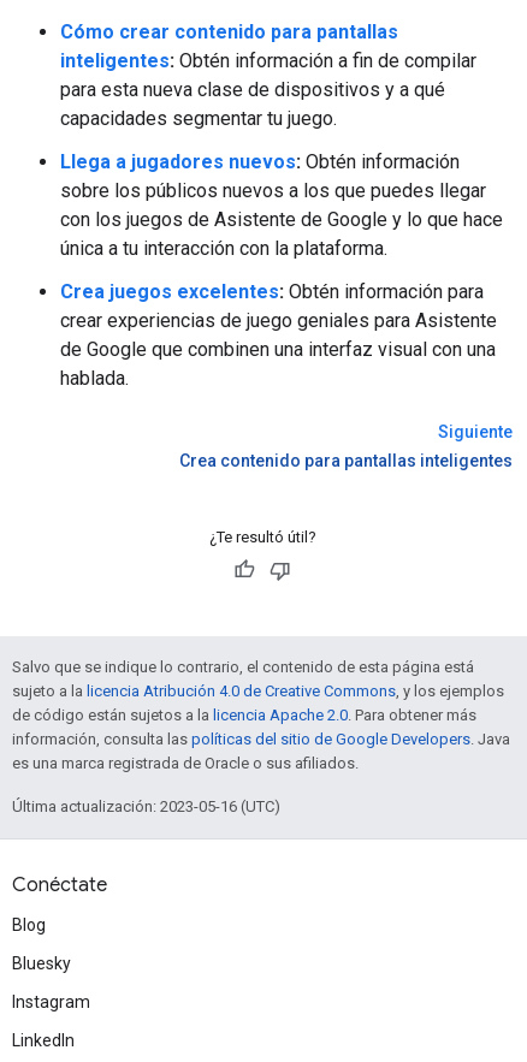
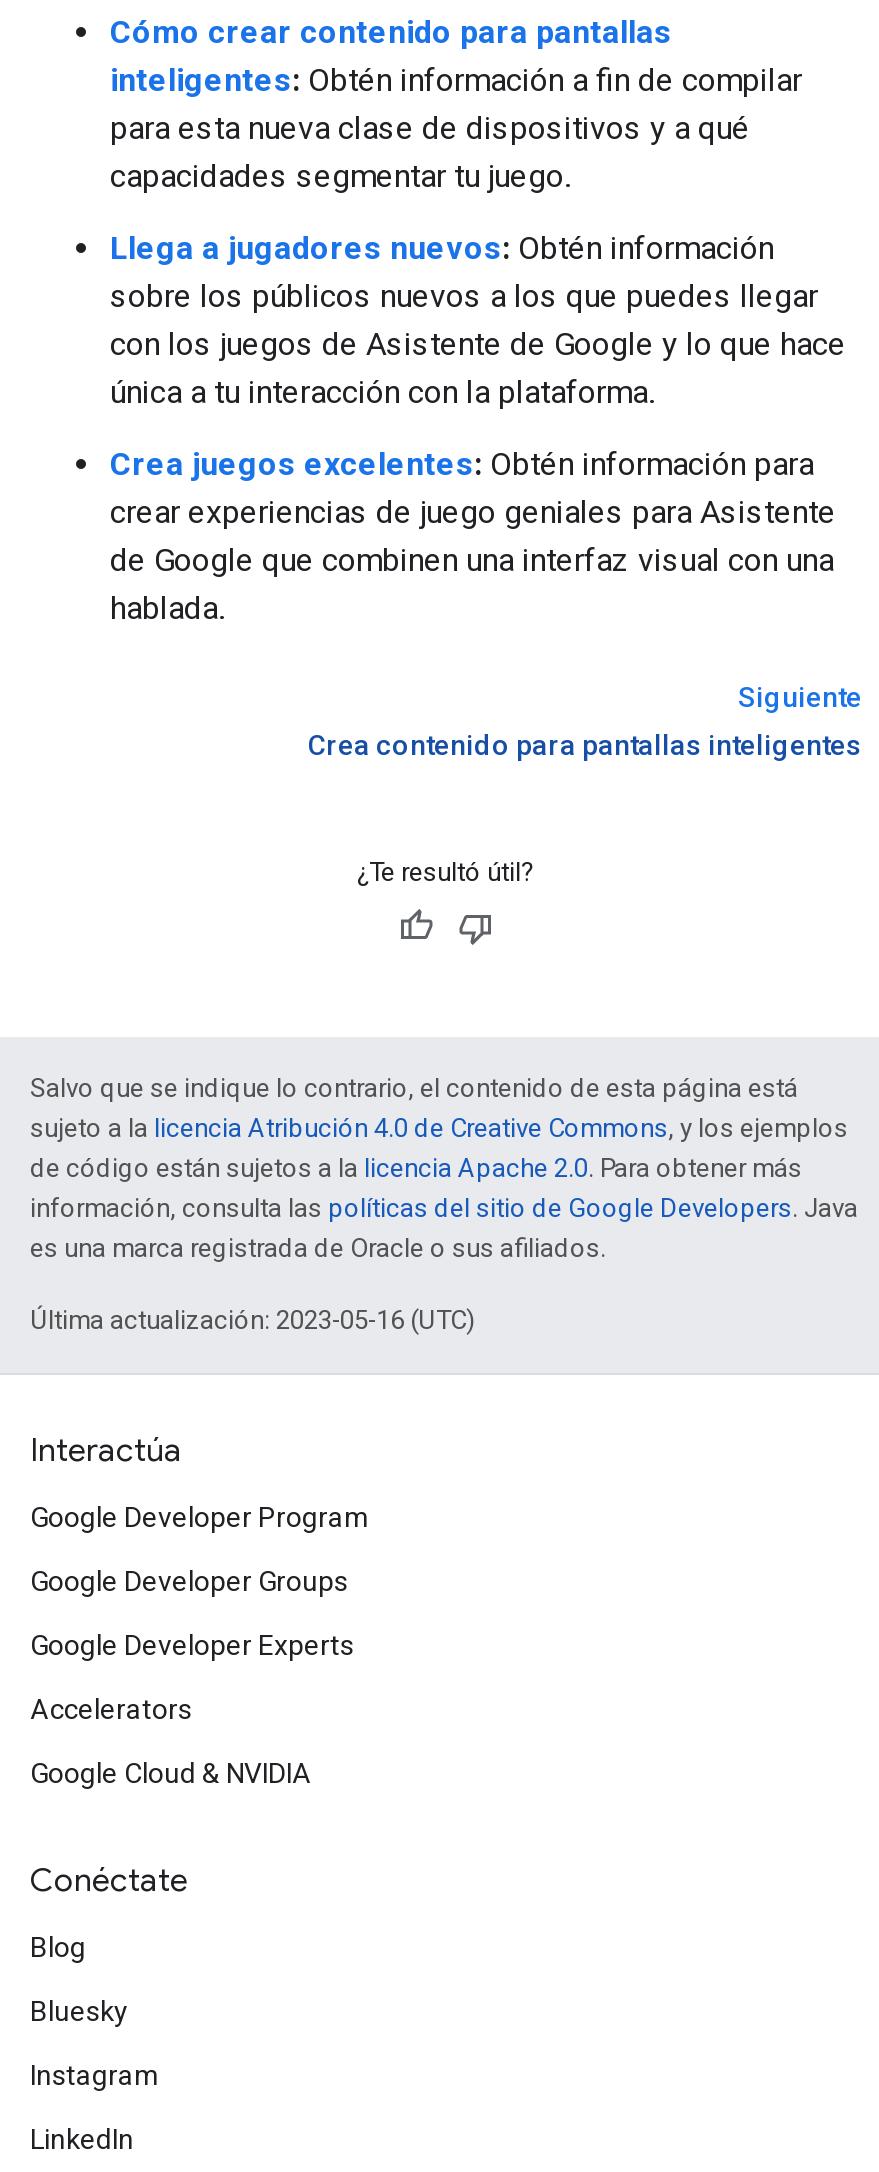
+ Interactúa
+ Google Developer Program
+ Google Developer Groups
+ Google Developer Experts
+ Accelerators
+ Google Cloud & NVIDIA
